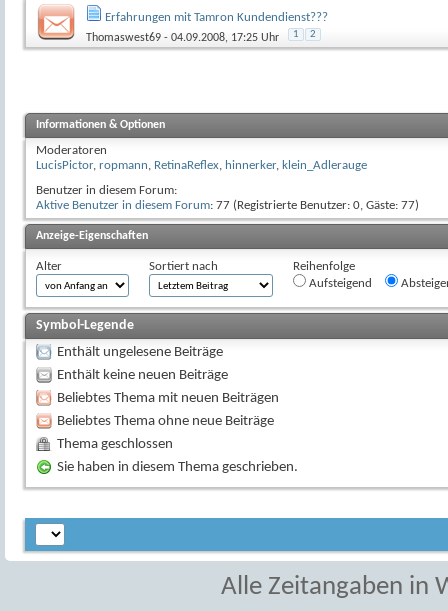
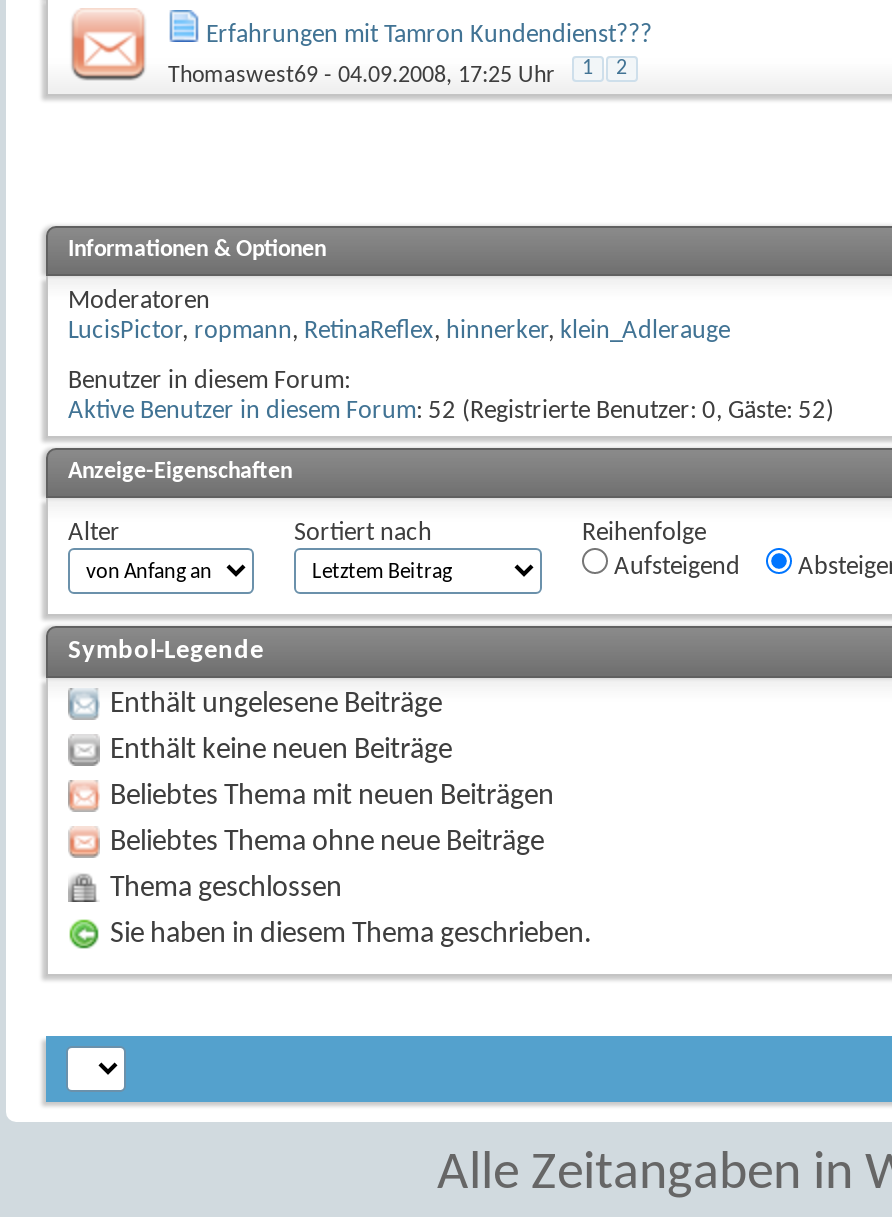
- Aktive Benutzer in diesem Forum: 77 (Registrierte Benutzer: 0, Gäste: 77)
+ Aktive Benutzer in diesem Forum: 52 (Registrierte Benutzer: 0, Gäste: 52)
